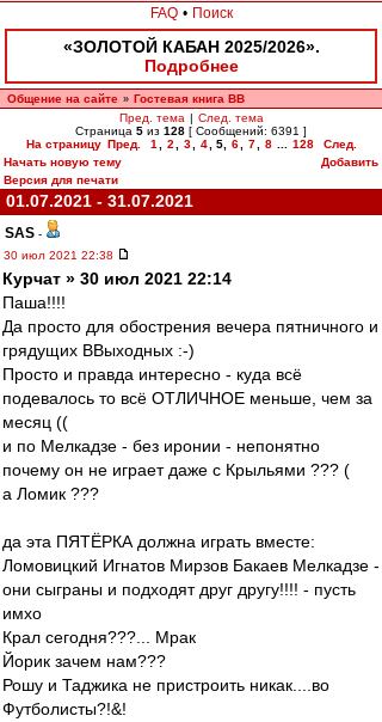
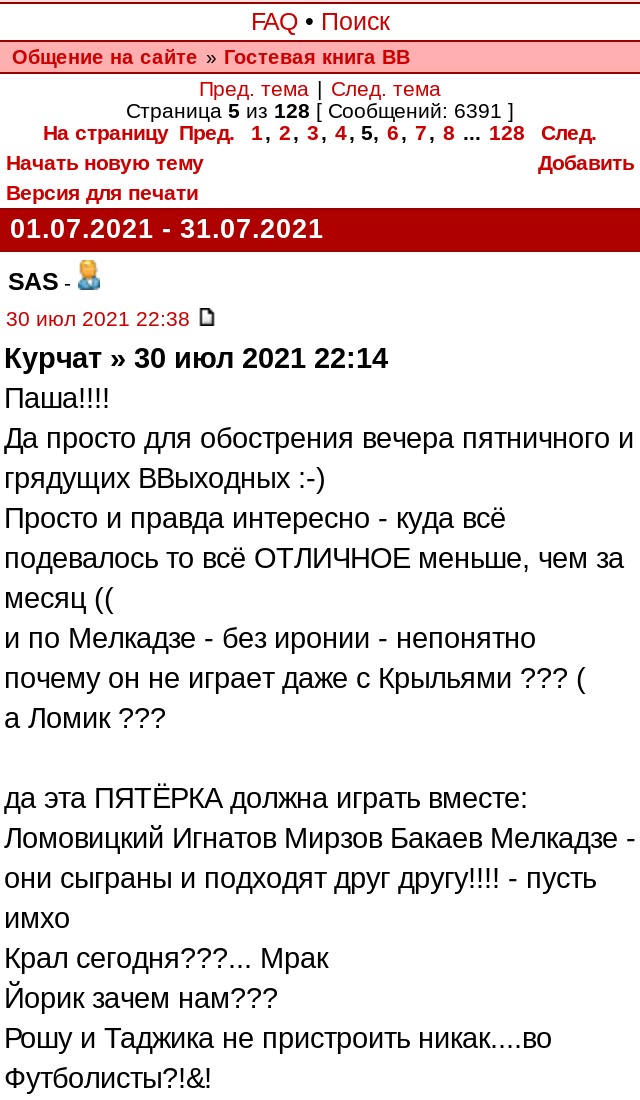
- «ЗОЛОТОЙ КАБАН 2025/2026».
- Подробнее
